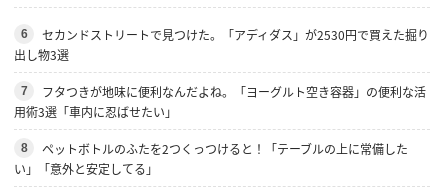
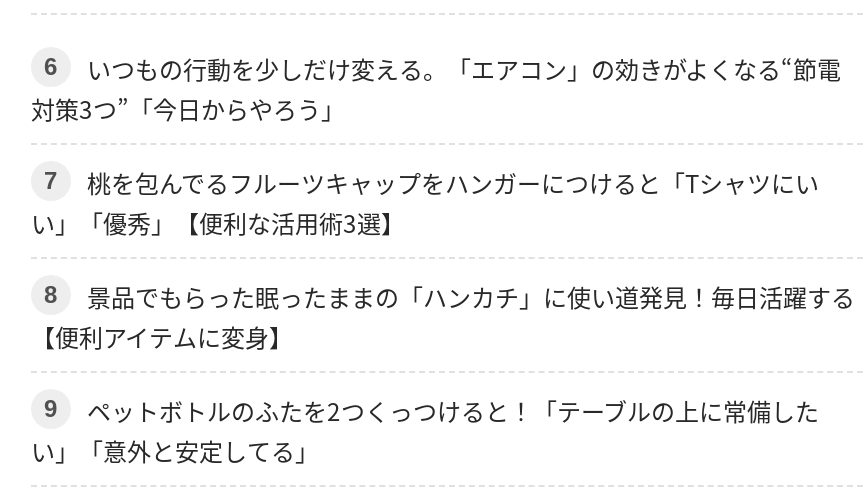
- セカンドストリートで見つけた。「アディダス」が2530円で買えた掘り
- 出し物3選
+ いつもの行動を少しだけ変える。「エアコン」の効きがよくなる“節電
+ 対策3つ”「今日からやろう」

- フタつきが地味に便利なんだよね。「ヨーグルト空き容器」の便利な活
- 用術3選「車内に忍ばせたい」
+ 桃を包んでるフルーツキャップをハンガーにつけると「Tシャツにい
+ い」「優秀」【便利な活用術3選】

+ 景品でもらった眠ったままの「ハンカチ」に使い道発見！毎日活躍する
+ 【便利アイテムに変身】
+ 9
